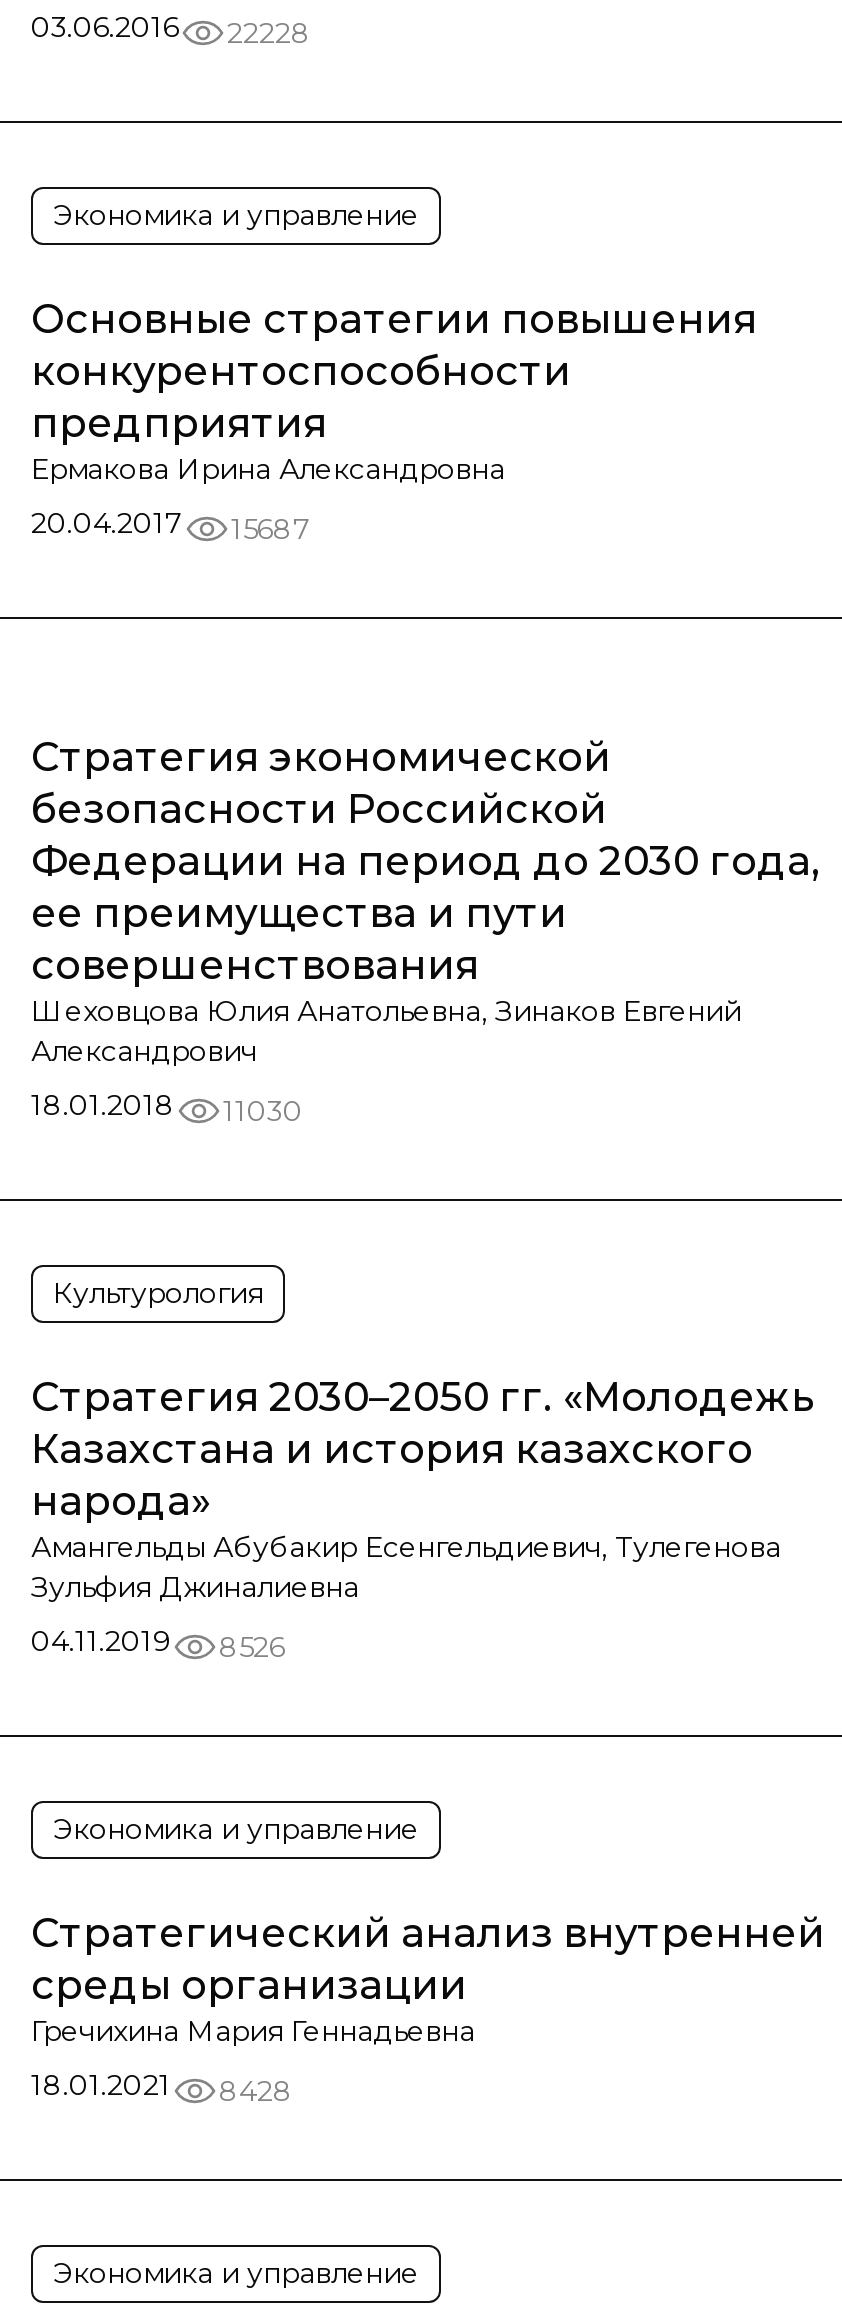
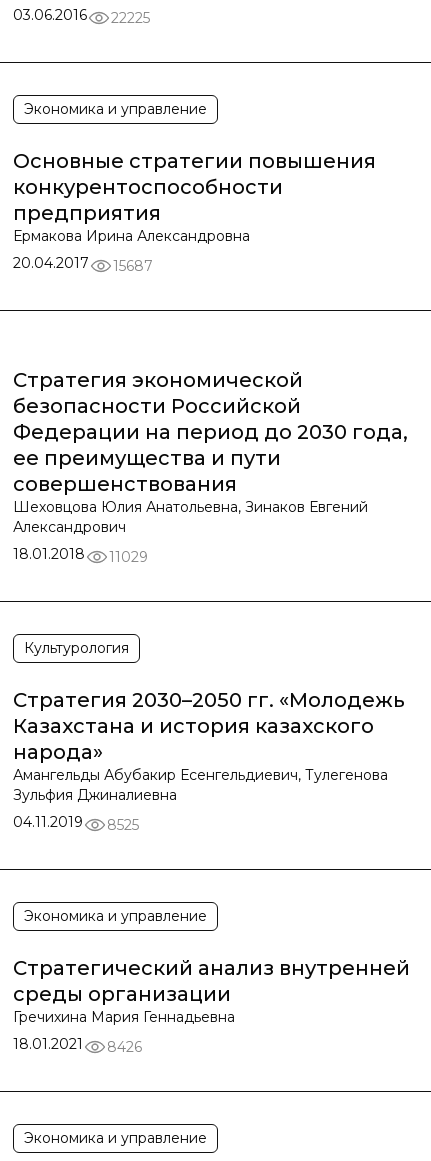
- 03.06.2016 22228
+ 03.06.2016 22225

- 18.01.2018 11030
+ 18.01.2018 11029

- 04.11.2019 8526
+ 04.11.2019 8525

- 18.01.2021 8428
+ 18.01.2021 8426
